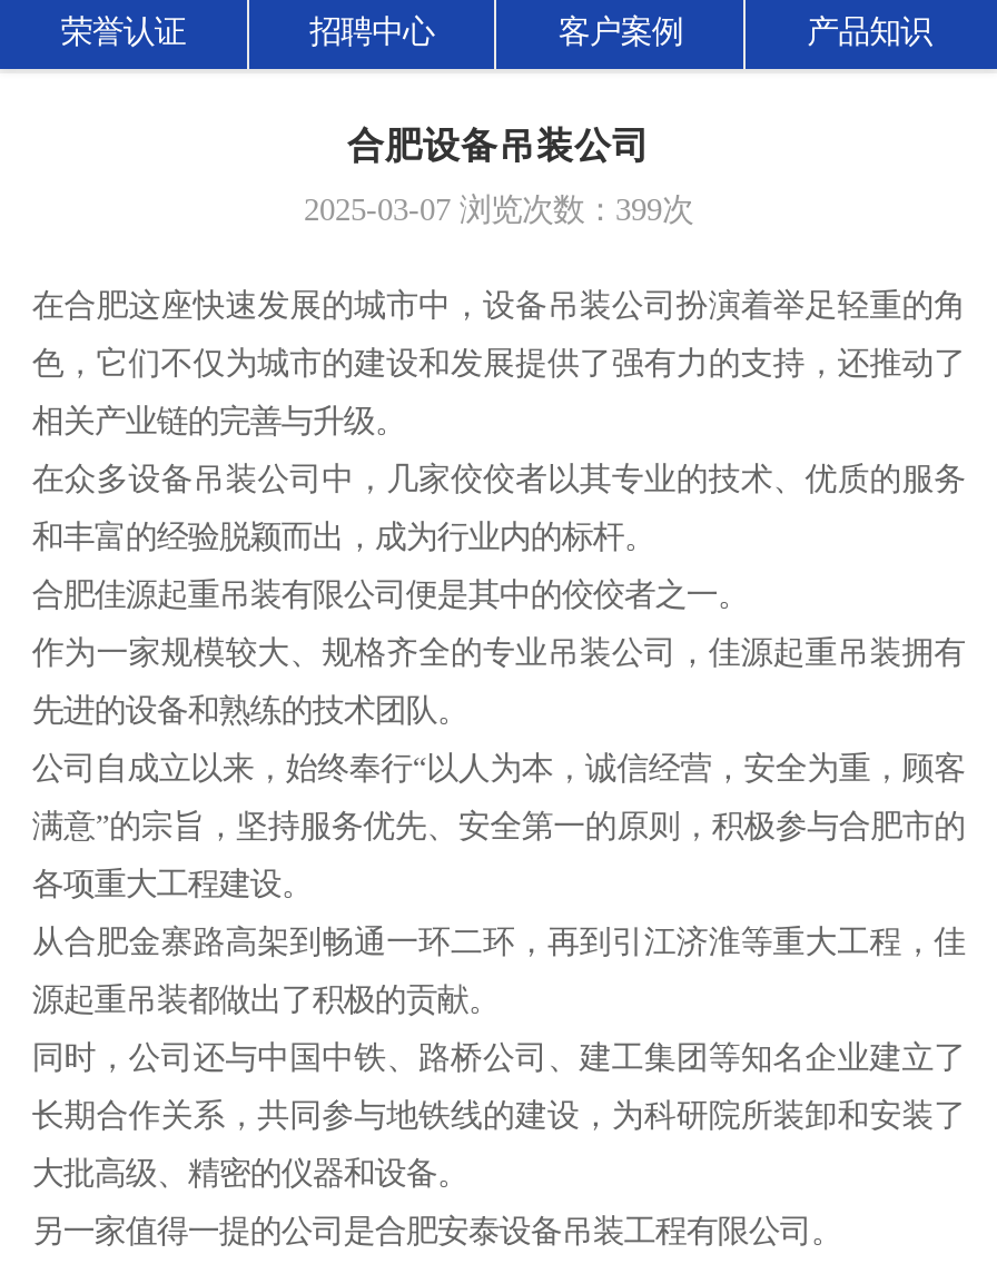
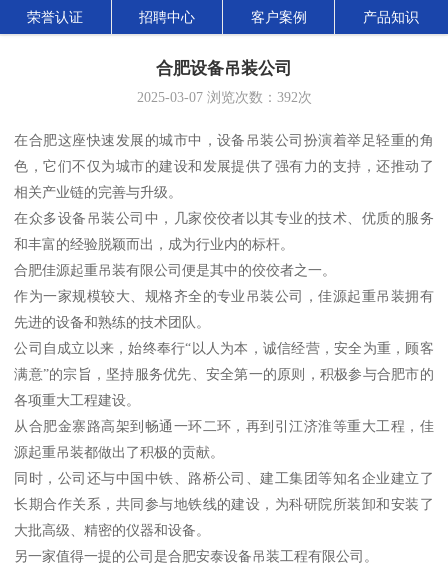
- 2025-03-07浏览次数：399次
+ 2025-03-07浏览次数：392次
